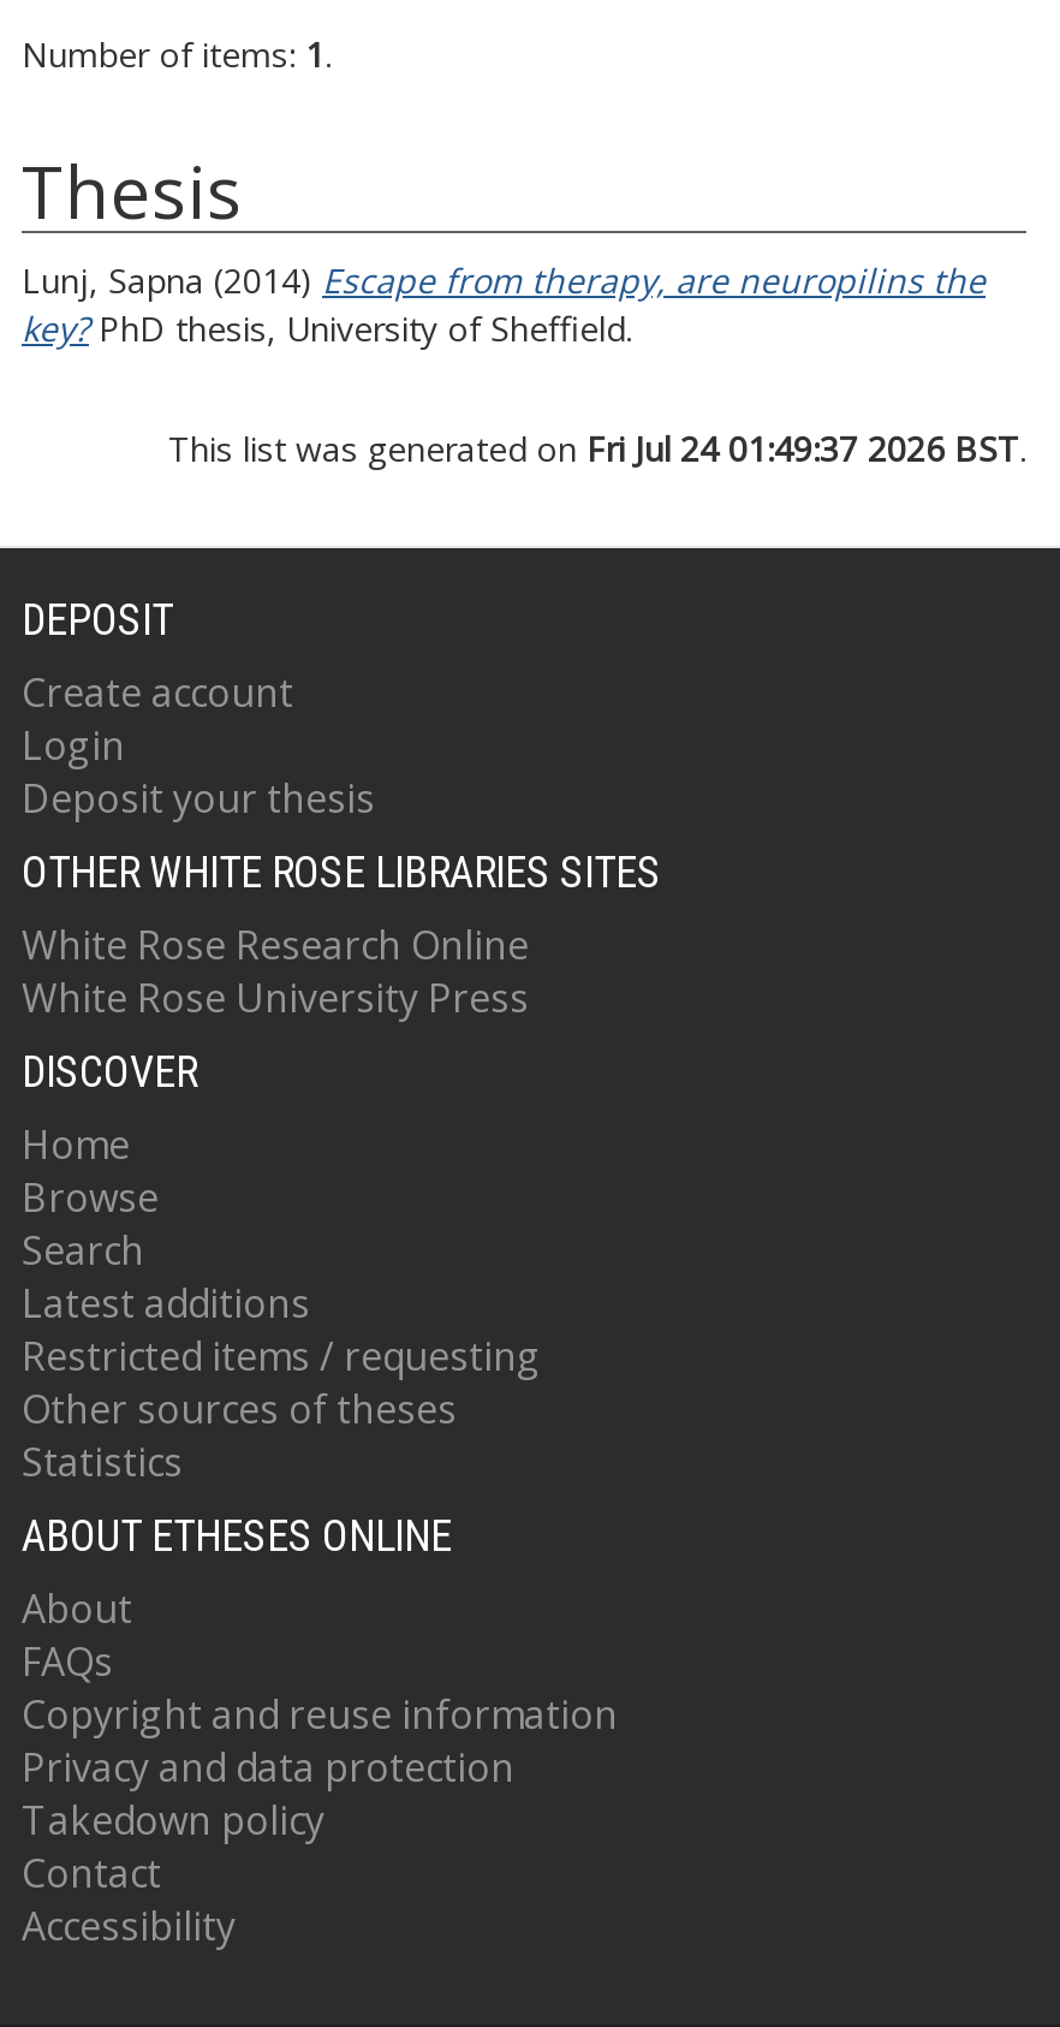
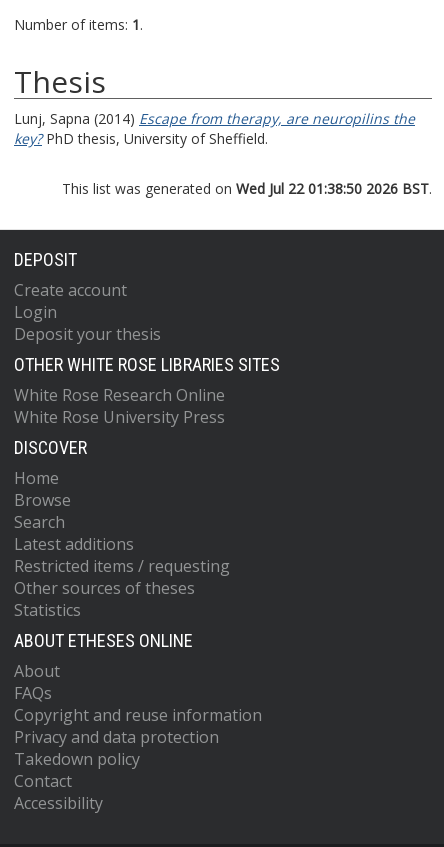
- This list was generated on Fri Jul 24 01:49:37 2026 BST.
+ This list was generated on Wed Jul 22 01:38:50 2026 BST.
